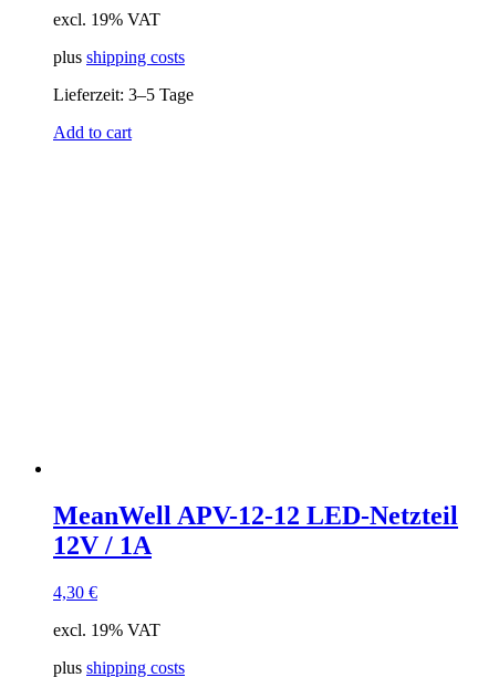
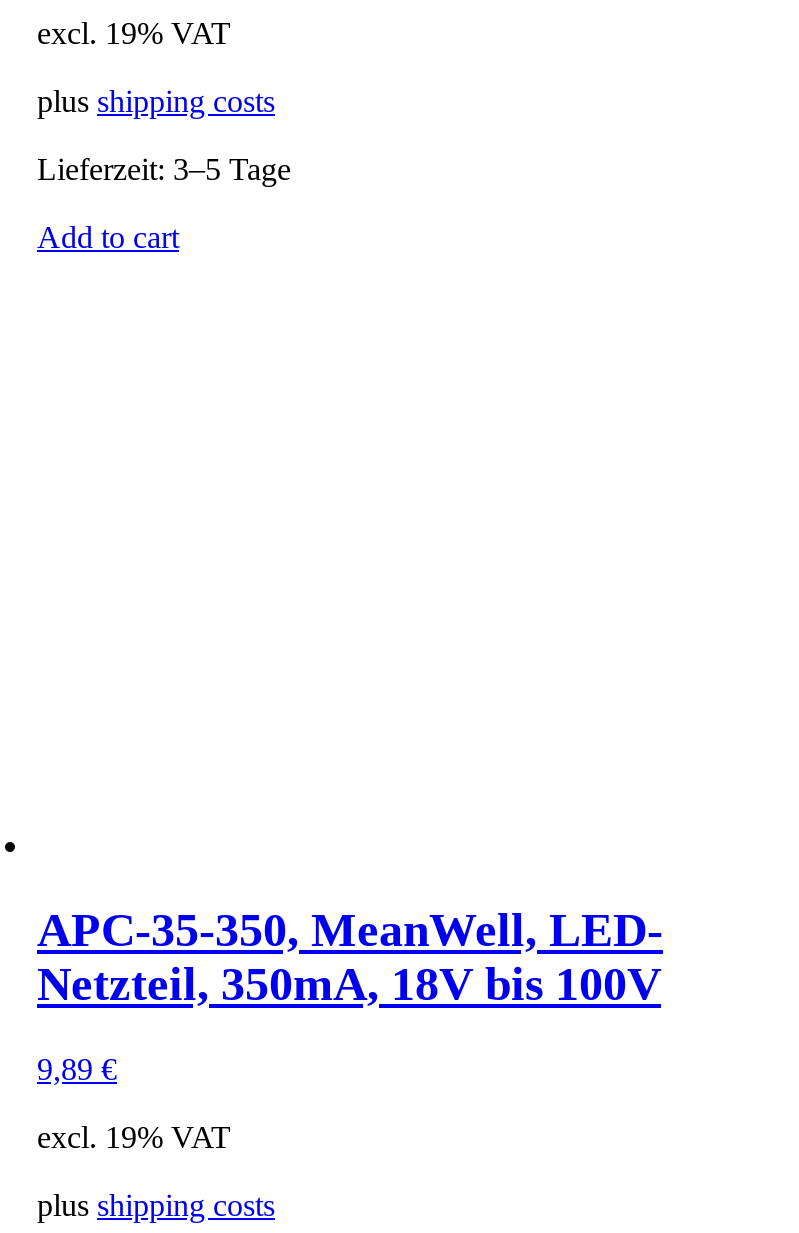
- MeanWell APV-12-12 LED-Netzteil
- 12V / 1A
+ APC-35-350, MeanWell, LED-
+ Netzteil, 350mA, 18V bis 100V

- 4,30 €
+ 9,89 €
